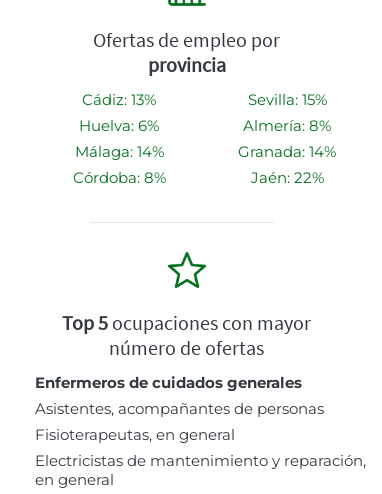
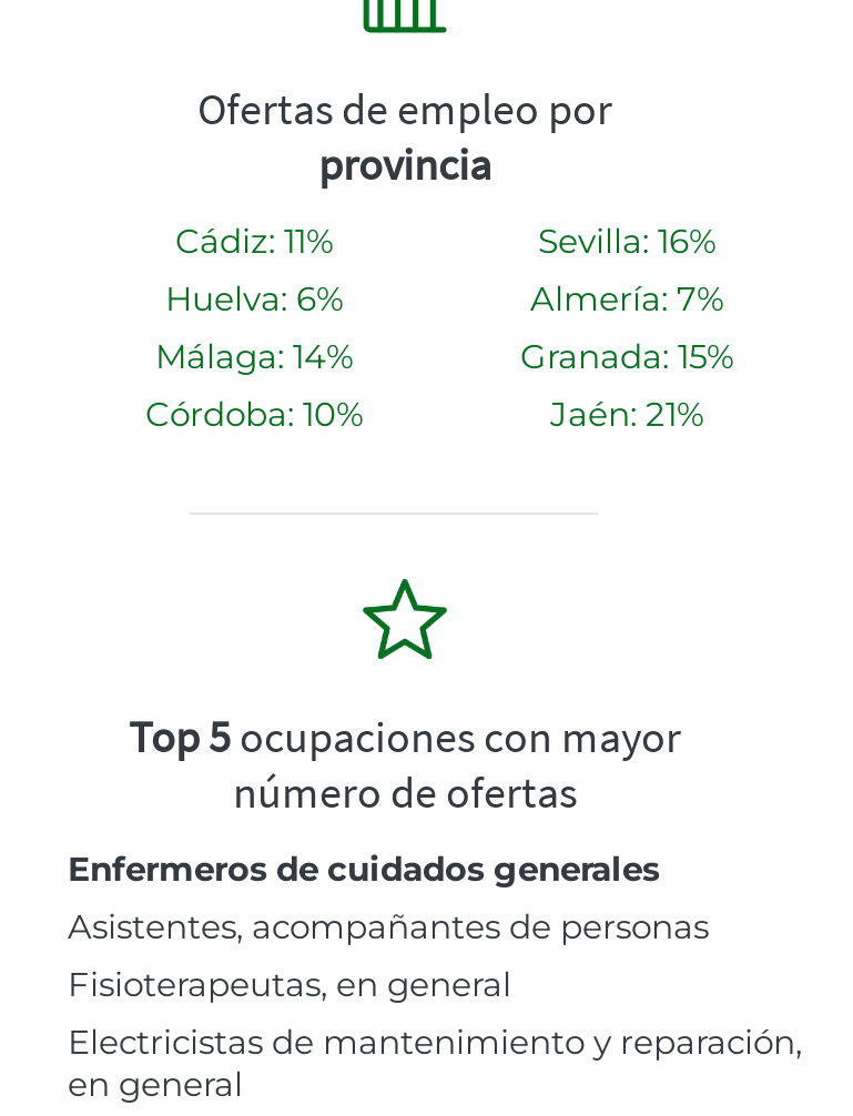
- Cádiz: 13%
+ Cádiz: 11%

- Sevilla: 15%
+ Sevilla: 16%

- Almería: 8%
+ Almería: 7%

- Granada: 14%
+ Granada: 15%

- Córdoba: 8%
+ Córdoba: 10%

- Jaén: 22%
+ Jaén: 21%
